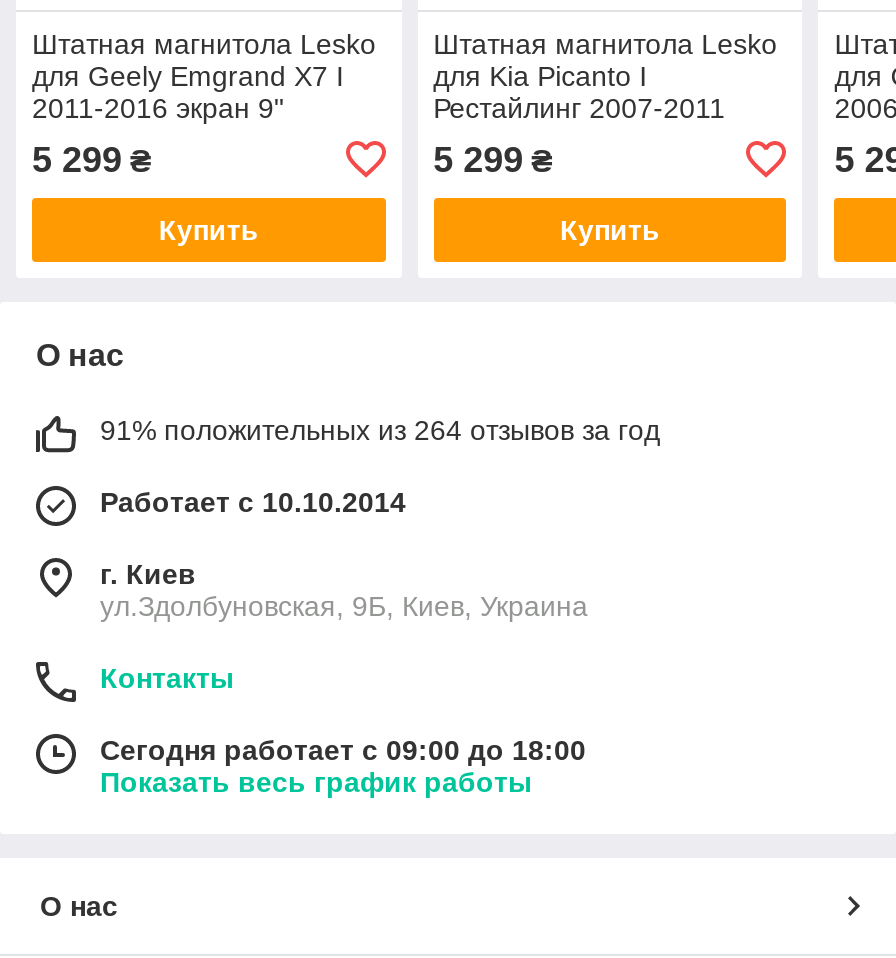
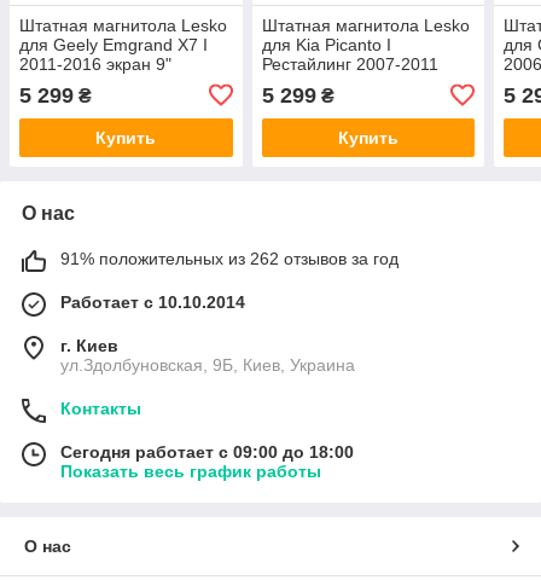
- 91% положительных из 264 отзывов за год
+ 91% положительных из 262 отзывов за год
